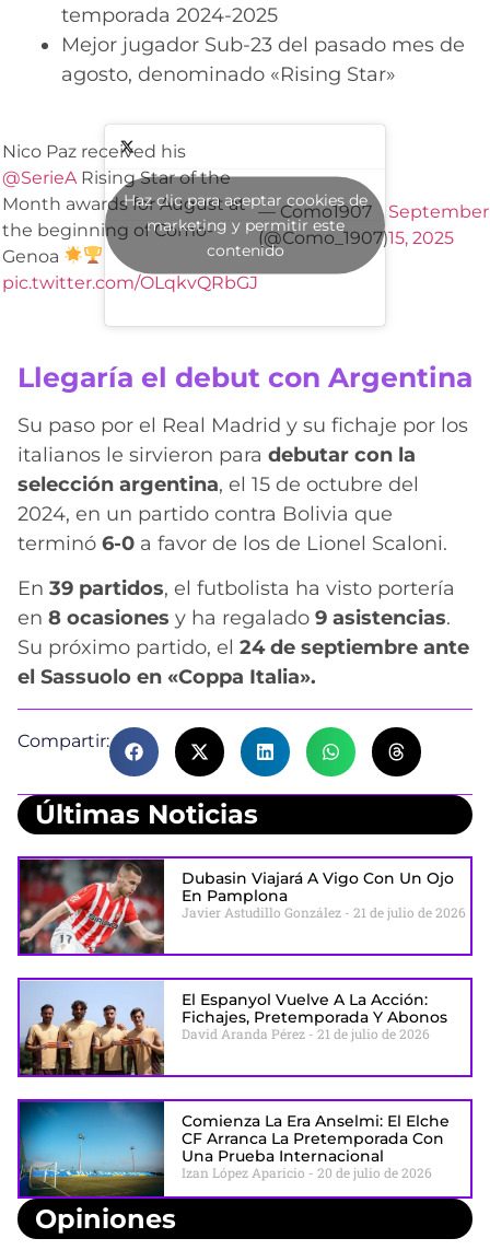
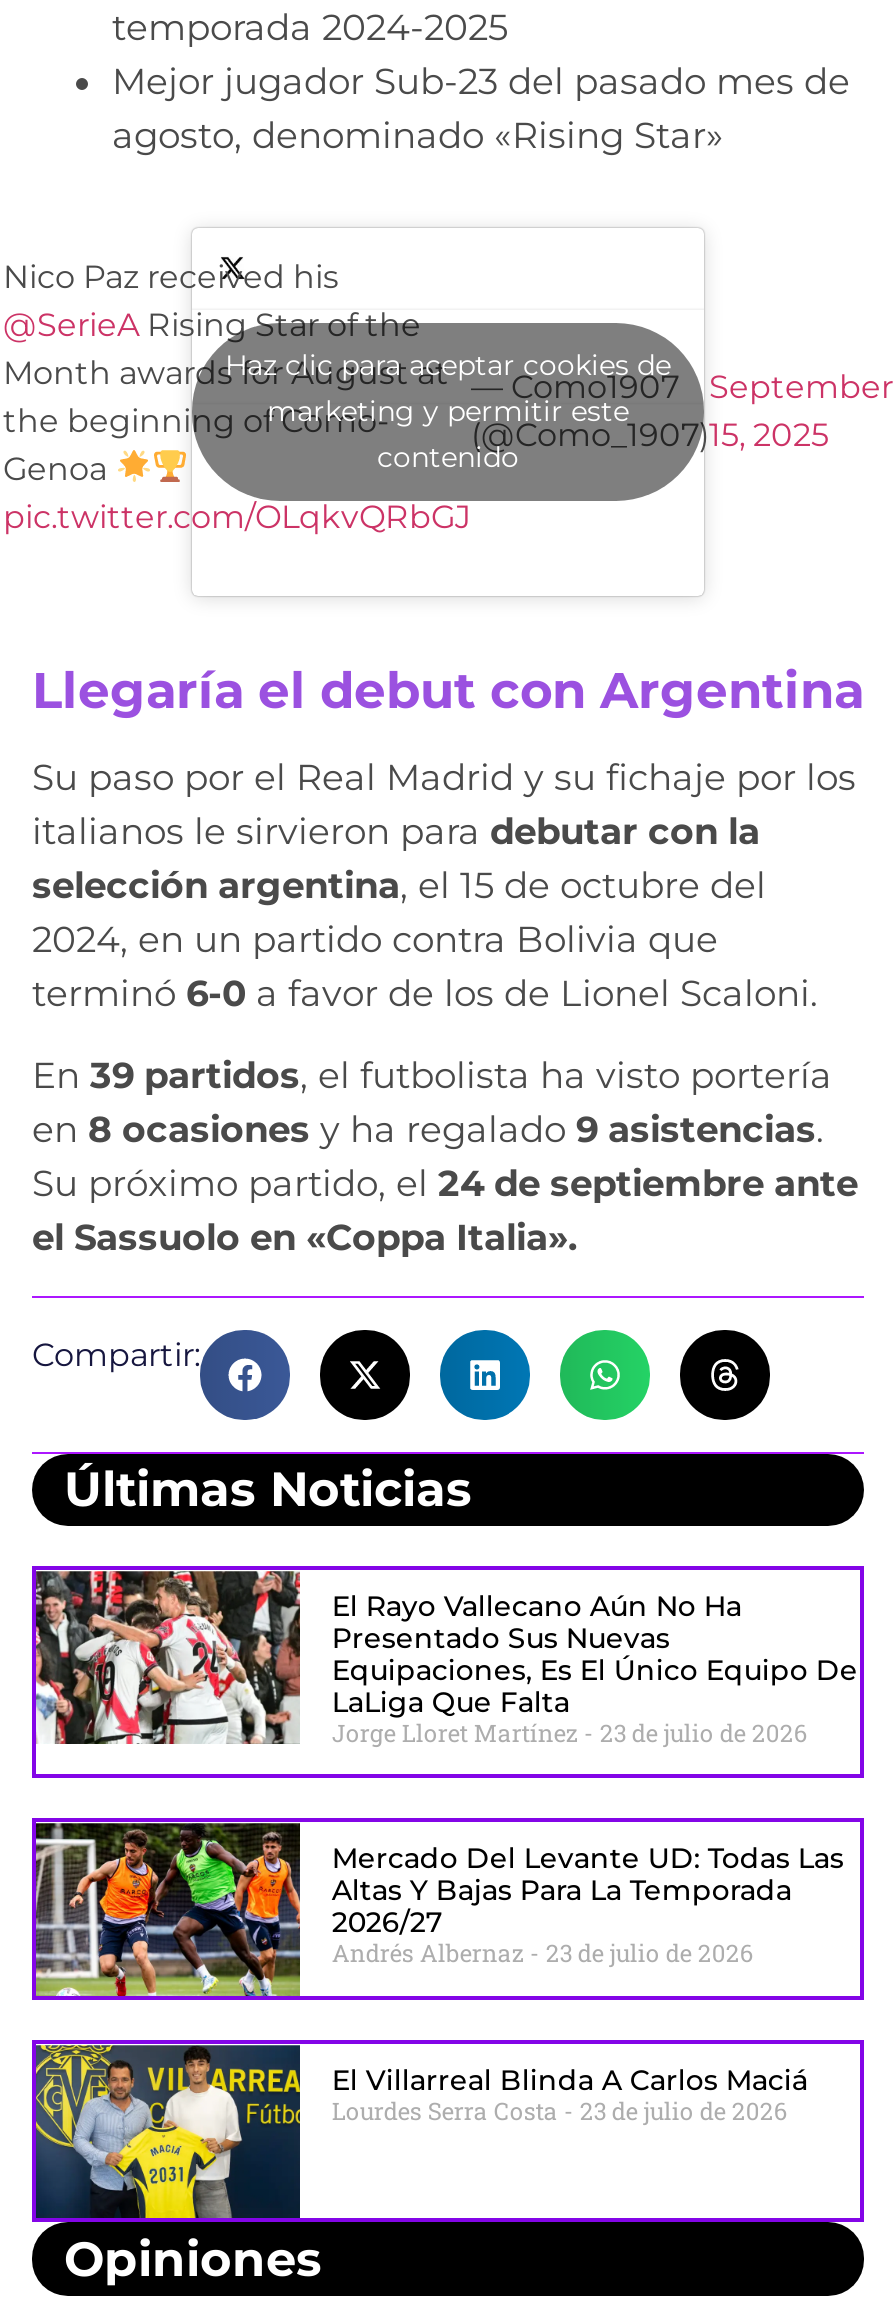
- [image]
- Dubasin Viajará A Vigo Con Un Ojo
- En Pamplona
- Javier Astudillo González 21 de julio de 2026
+ [image]
+ El Rayo Vallecano Aún No Ha
+ Presentado Sus Nuevas
+ Equipaciones, Es El Único Equipo De
+ LaLiga Que Falta
+ Jorge Lloret Martínez 23 de julio de 2026

- [image]
- El Espanyol Vuelve A La Acción:
- Fichajes, Pretemporada Y Abonos
- David Aranda Pérez 21 de julio de 2026
+ [image]
+ Mercado Del Levante UD: Todas Las
+ Altas Y Bajas Para La Temporada
+ 2026/27
+ Andrés Albernaz 23 de julio de 2026

- [image]
- Comienza La Era Anselmi: El Elche
- CF Arranca La Pretemporada Con
- Una Prueba Internacional
- Izan López Aparicio 20 de julio de 2026
+ [image]
+ El Villarreal Blinda A Carlos Maciá
+ Lourdes Serra Costa 23 de julio de 2026
